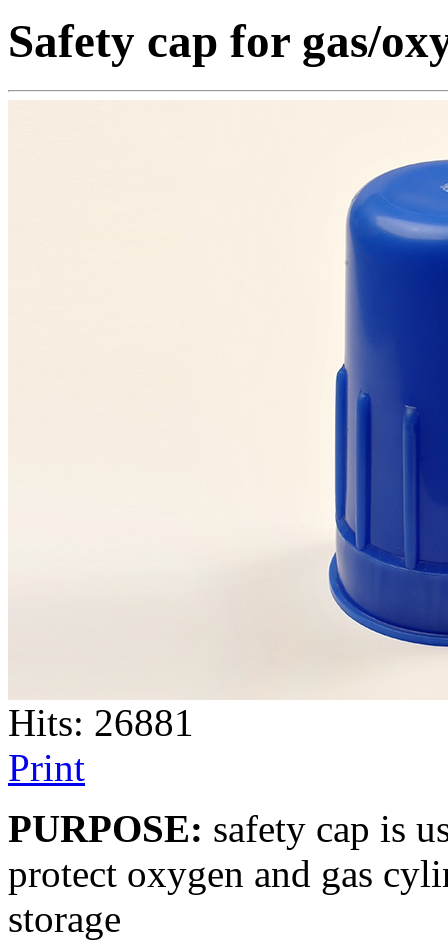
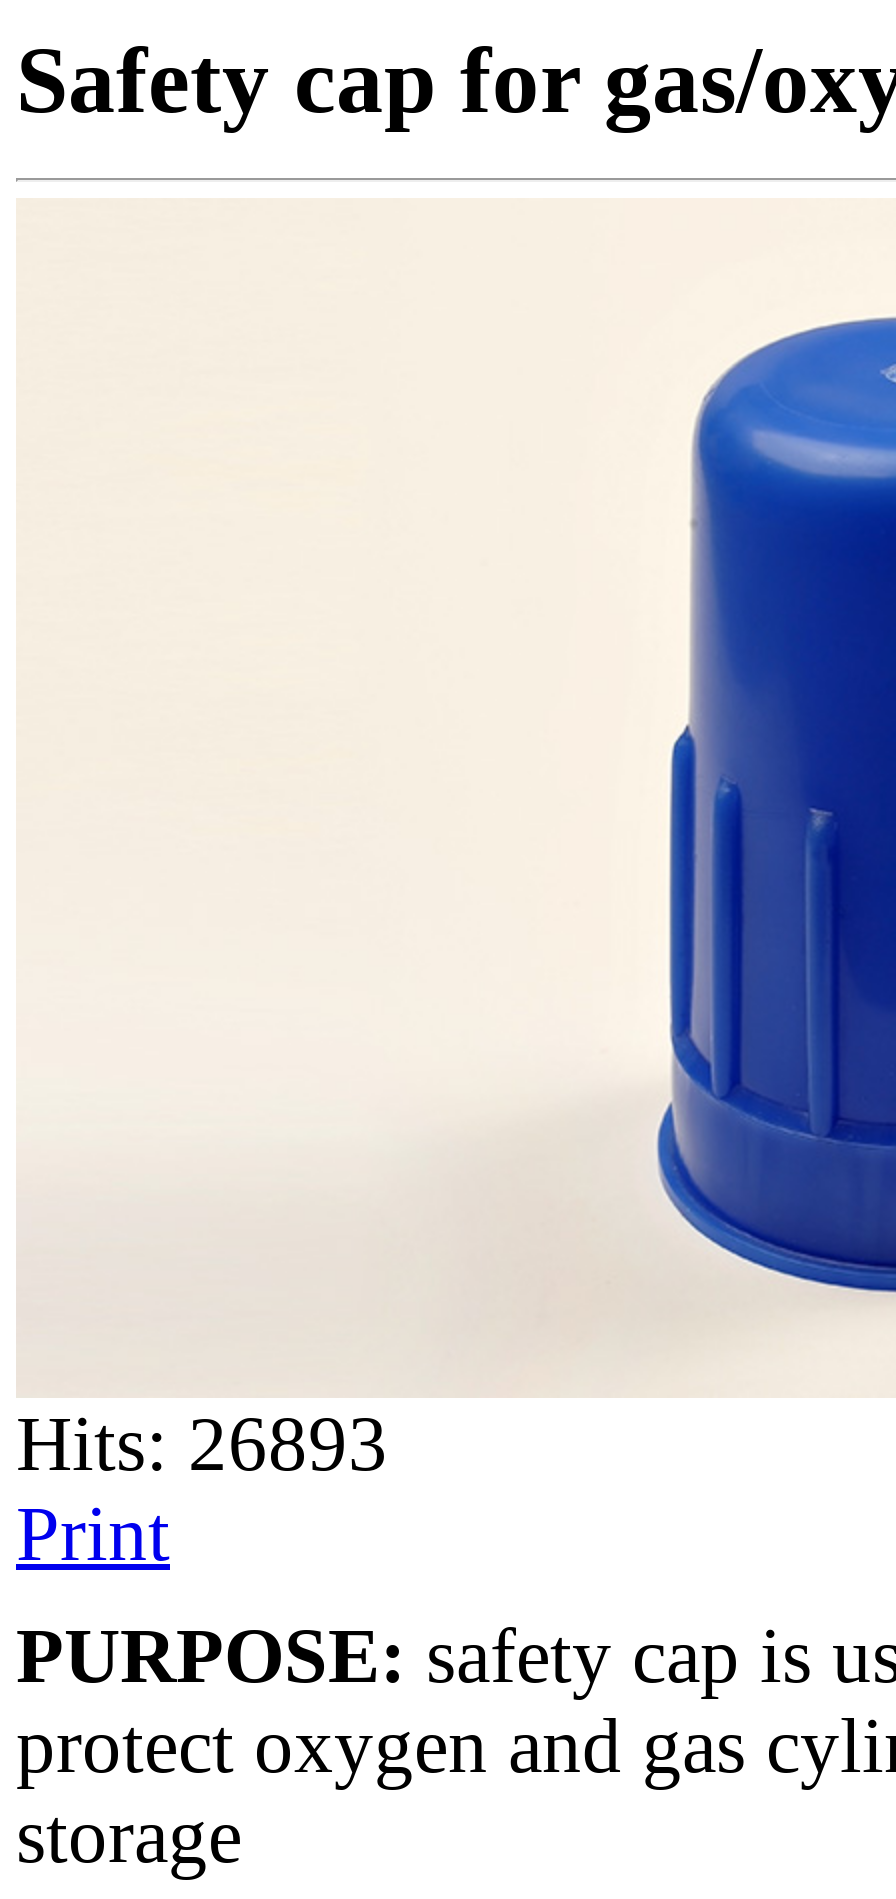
- Hits: 26881
+ Hits: 26893
